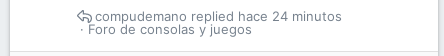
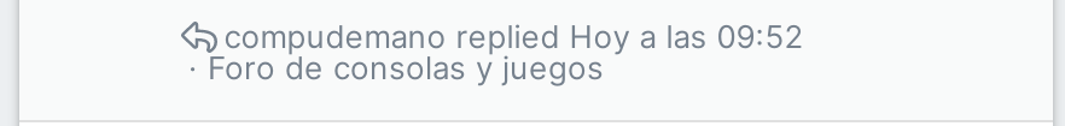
- hace 24 minutos
+ Hoy a las 09:52
